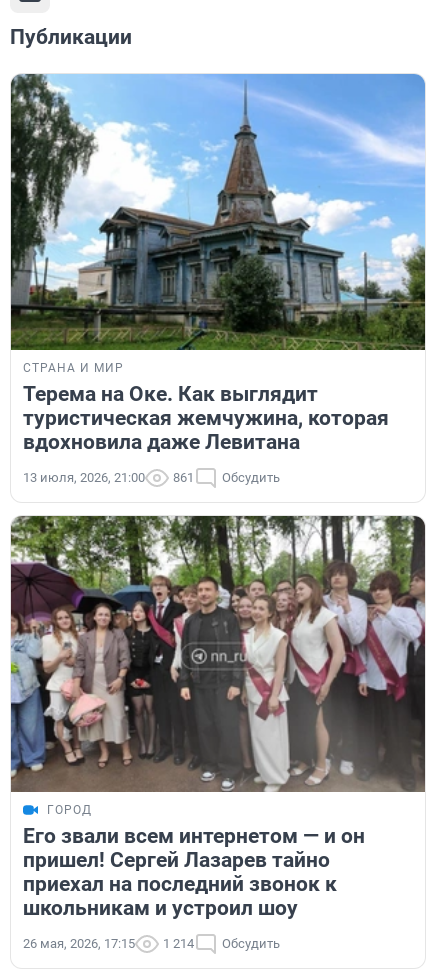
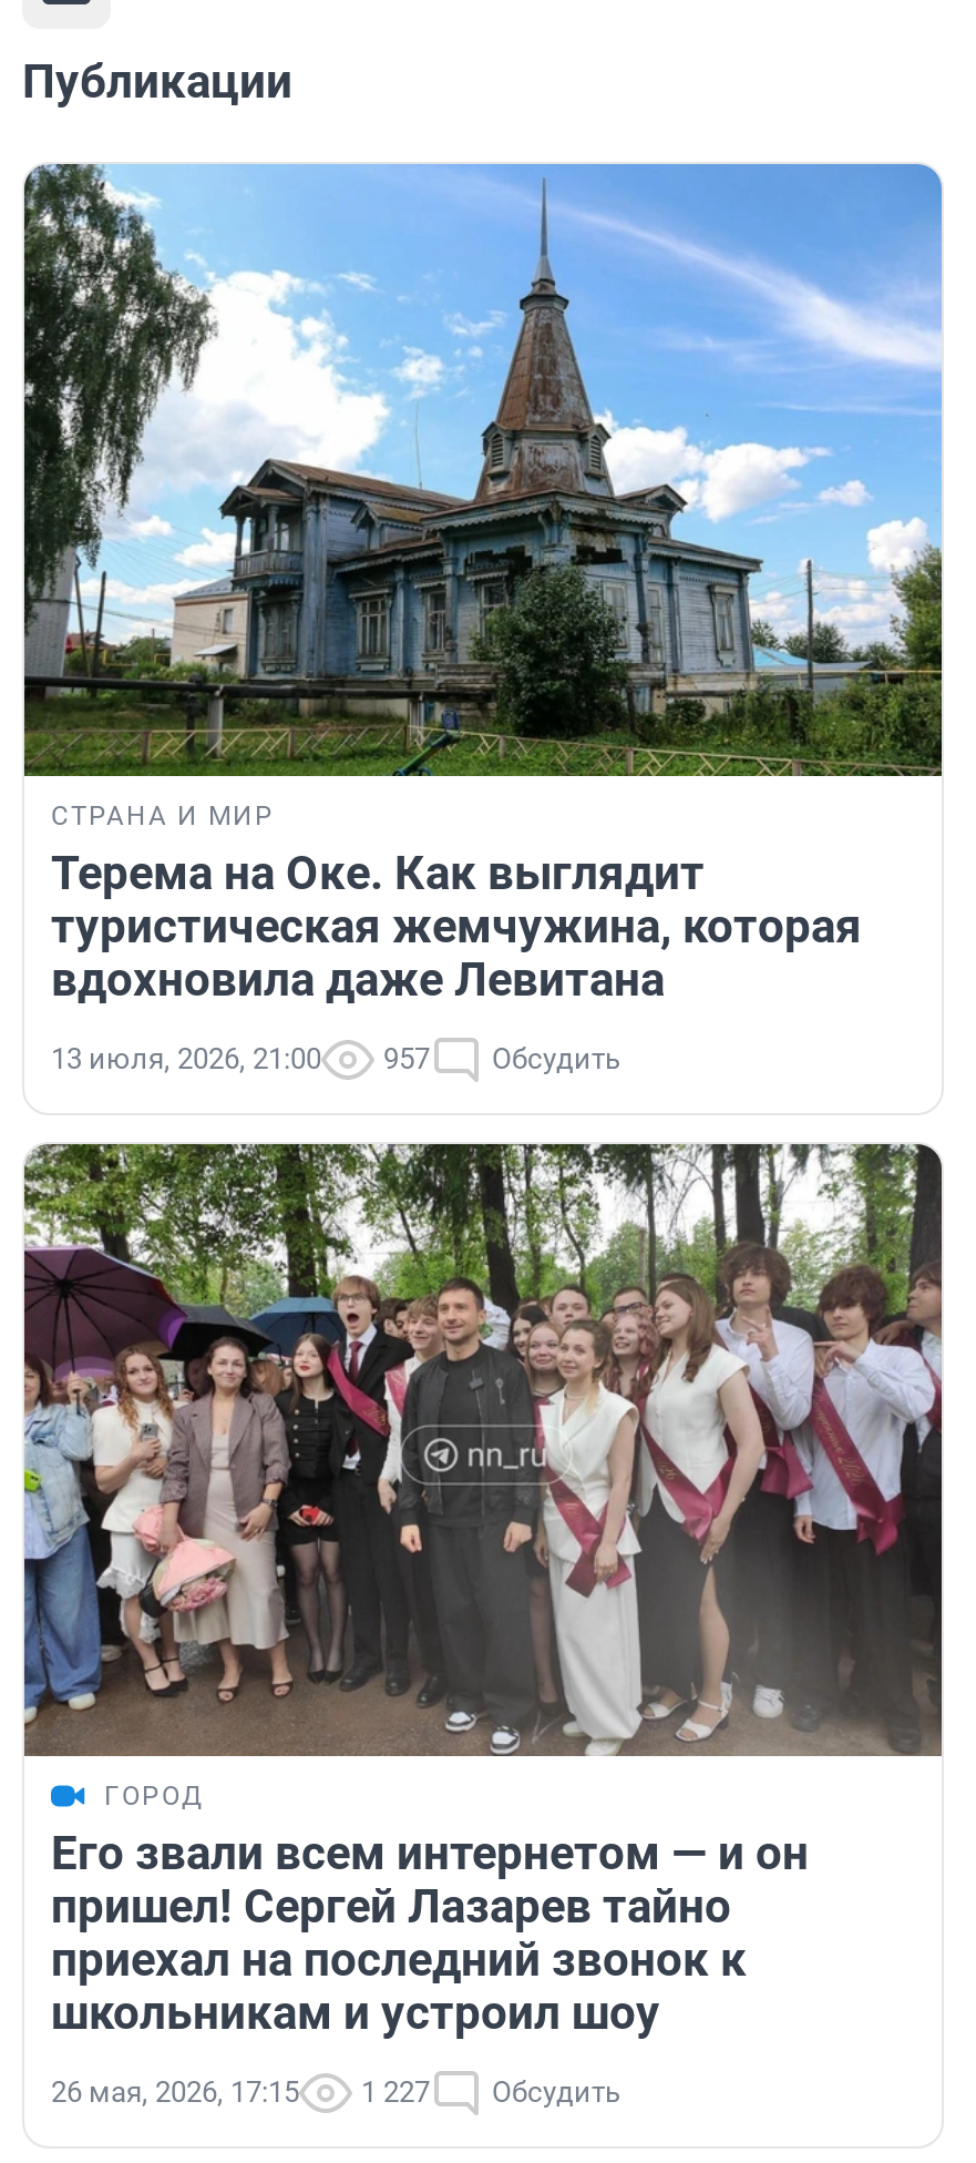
- 13 июля, 2026, 21:00 861 Обсудить
+ 13 июля, 2026, 21:00 957 Обсудить

- 26 мая, 2026, 17:15 1 214 Обсудить
+ 26 мая, 2026, 17:15 1 227 Обсудить
